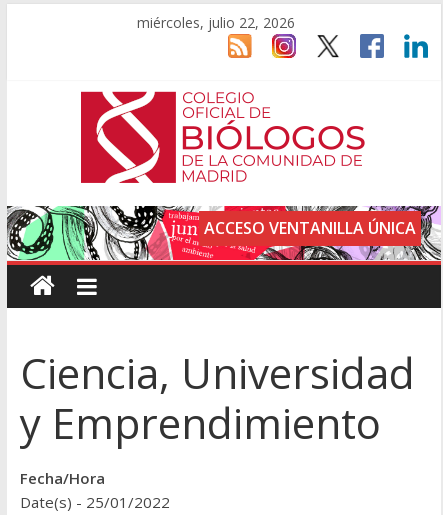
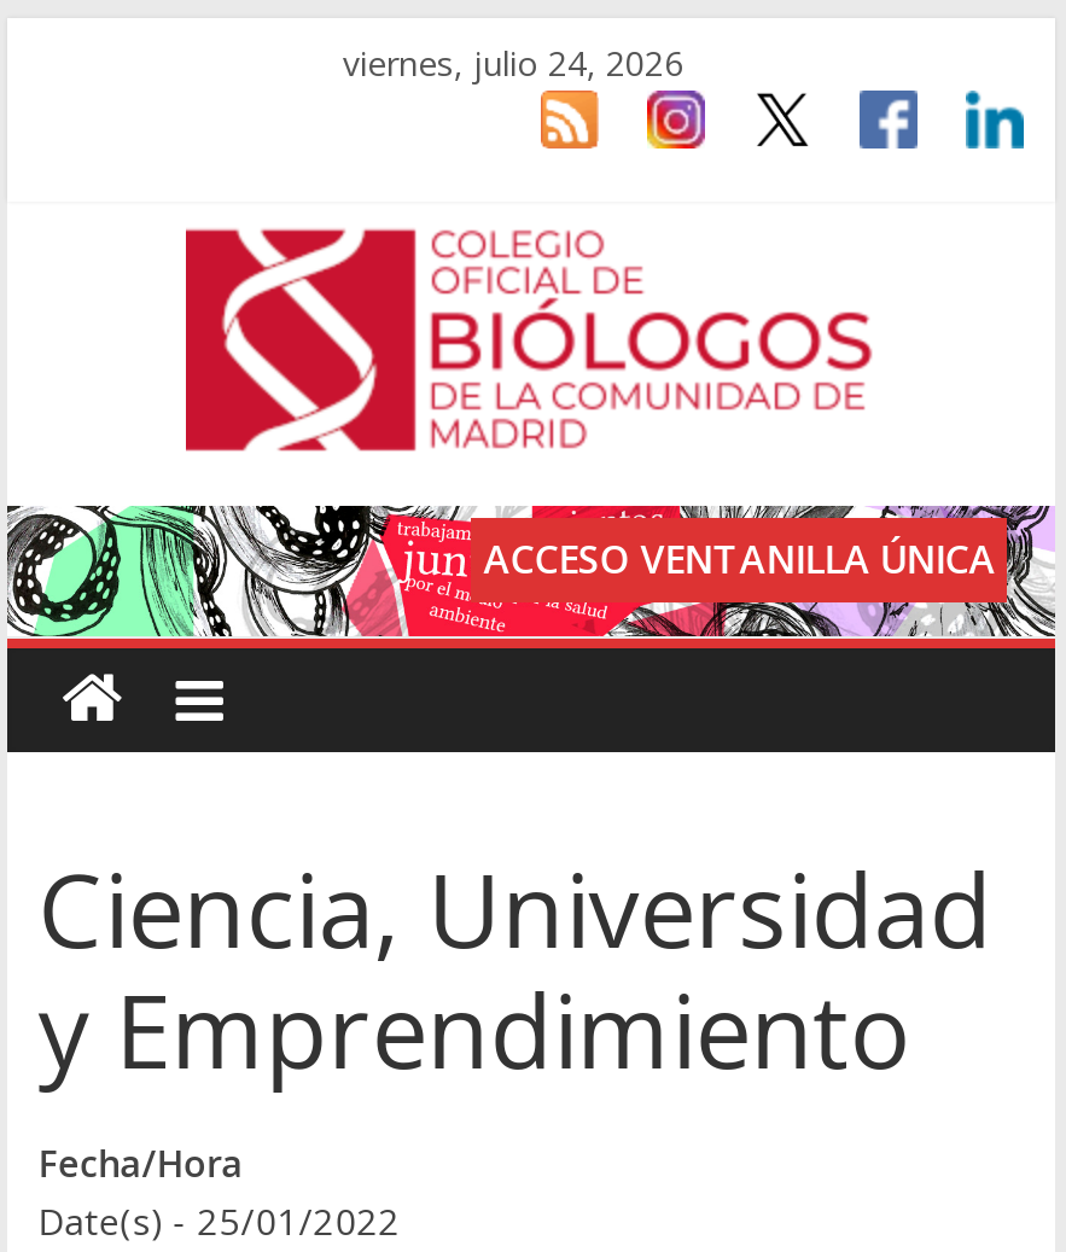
- miércoles, julio 22, 2026
+ viernes, julio 24, 2026
